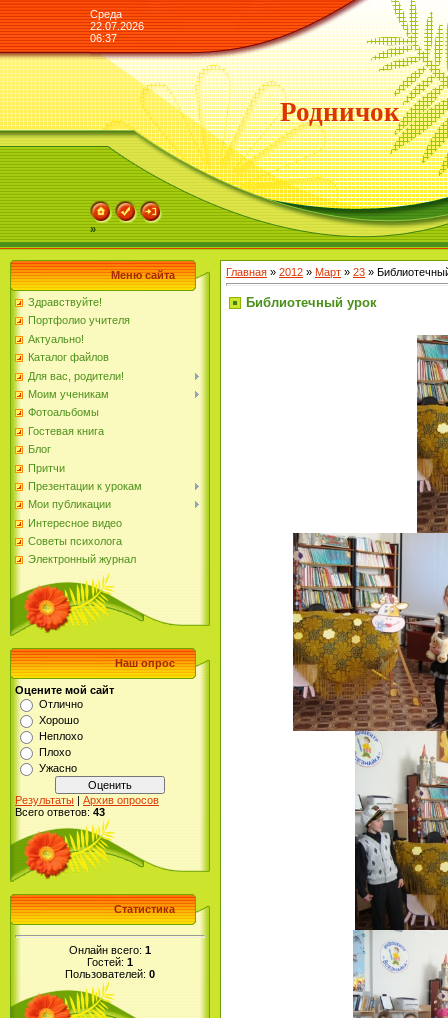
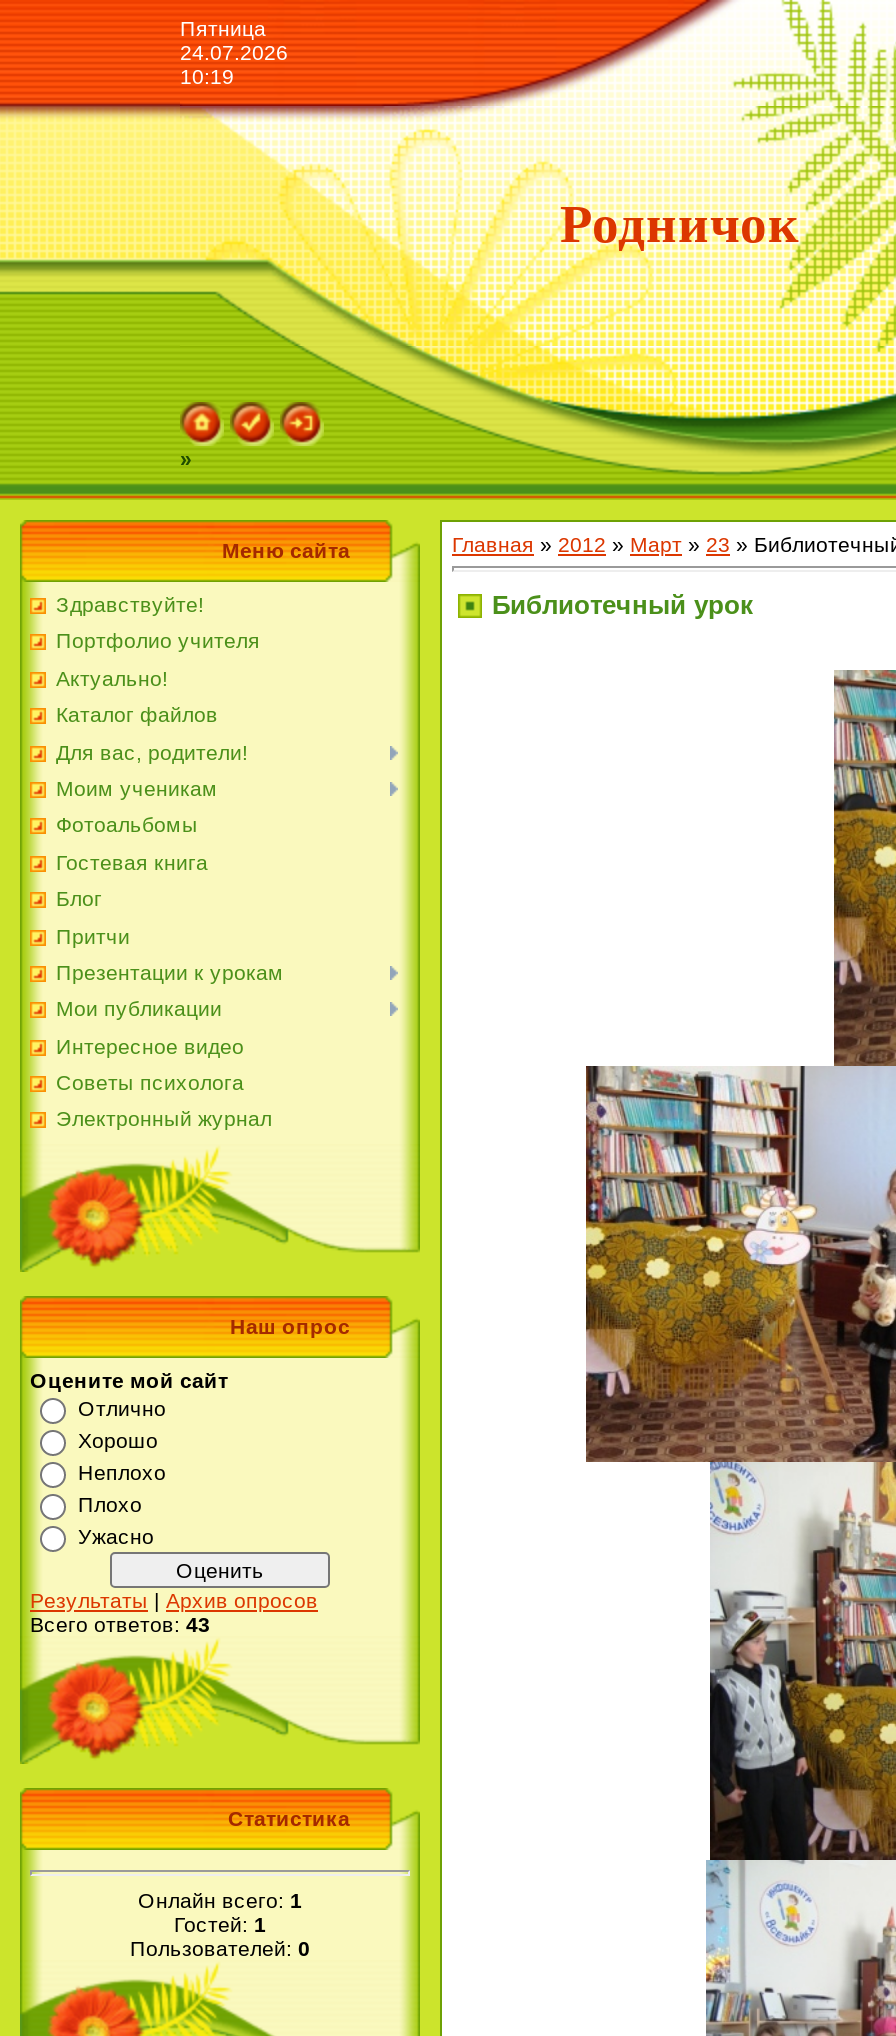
- Среда
- 22.07.2026
- 06:37
+ Пятница
+ 24.07.2026
+ 10:19
